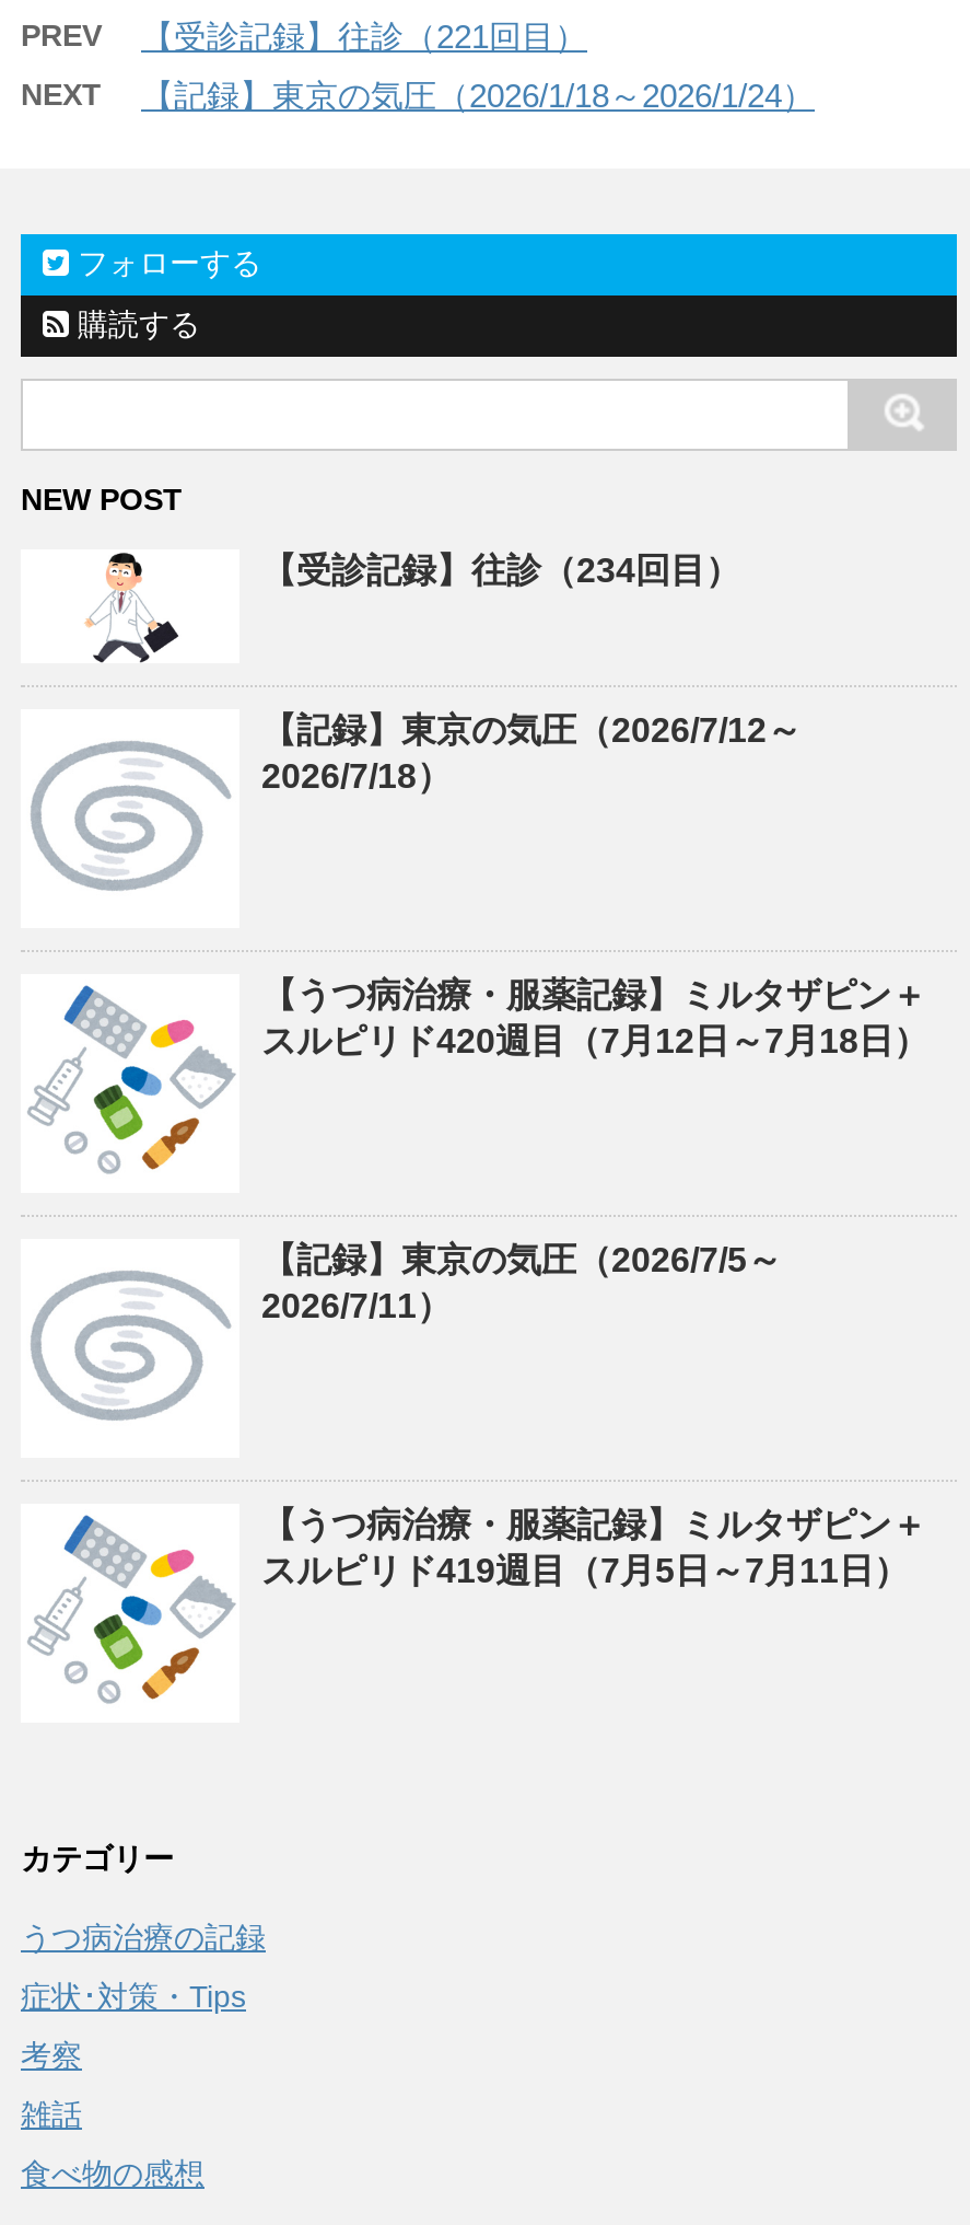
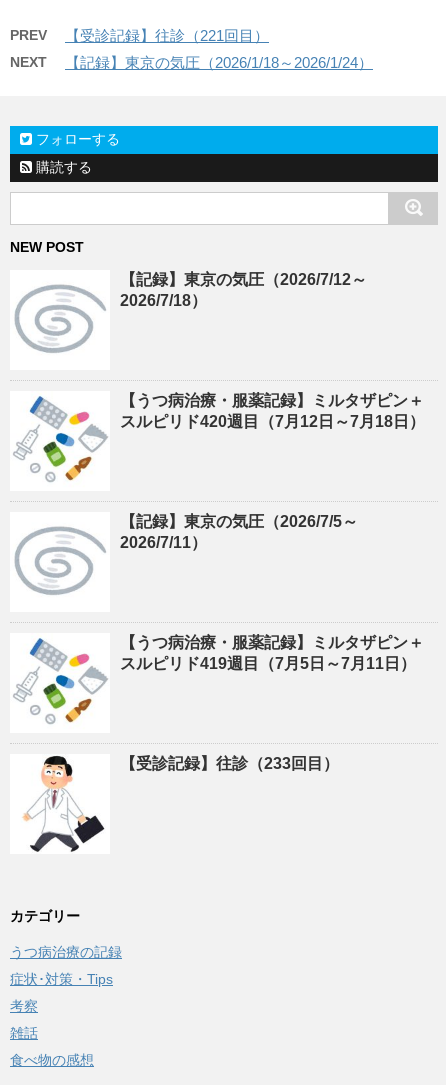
- [image]
- 【受診記録】往診（234回目）

moved up: [image] | 【記録】東京の気圧（2026/7/12～ | 2026/7/18） | ... | 【うつ病治療・服薬記録】ミルタザピン＋ | スルピリド419週目（7月5日～7月11日）

moved up: [image]

+ [image]
+ 【受診記録】往診（233回目）
